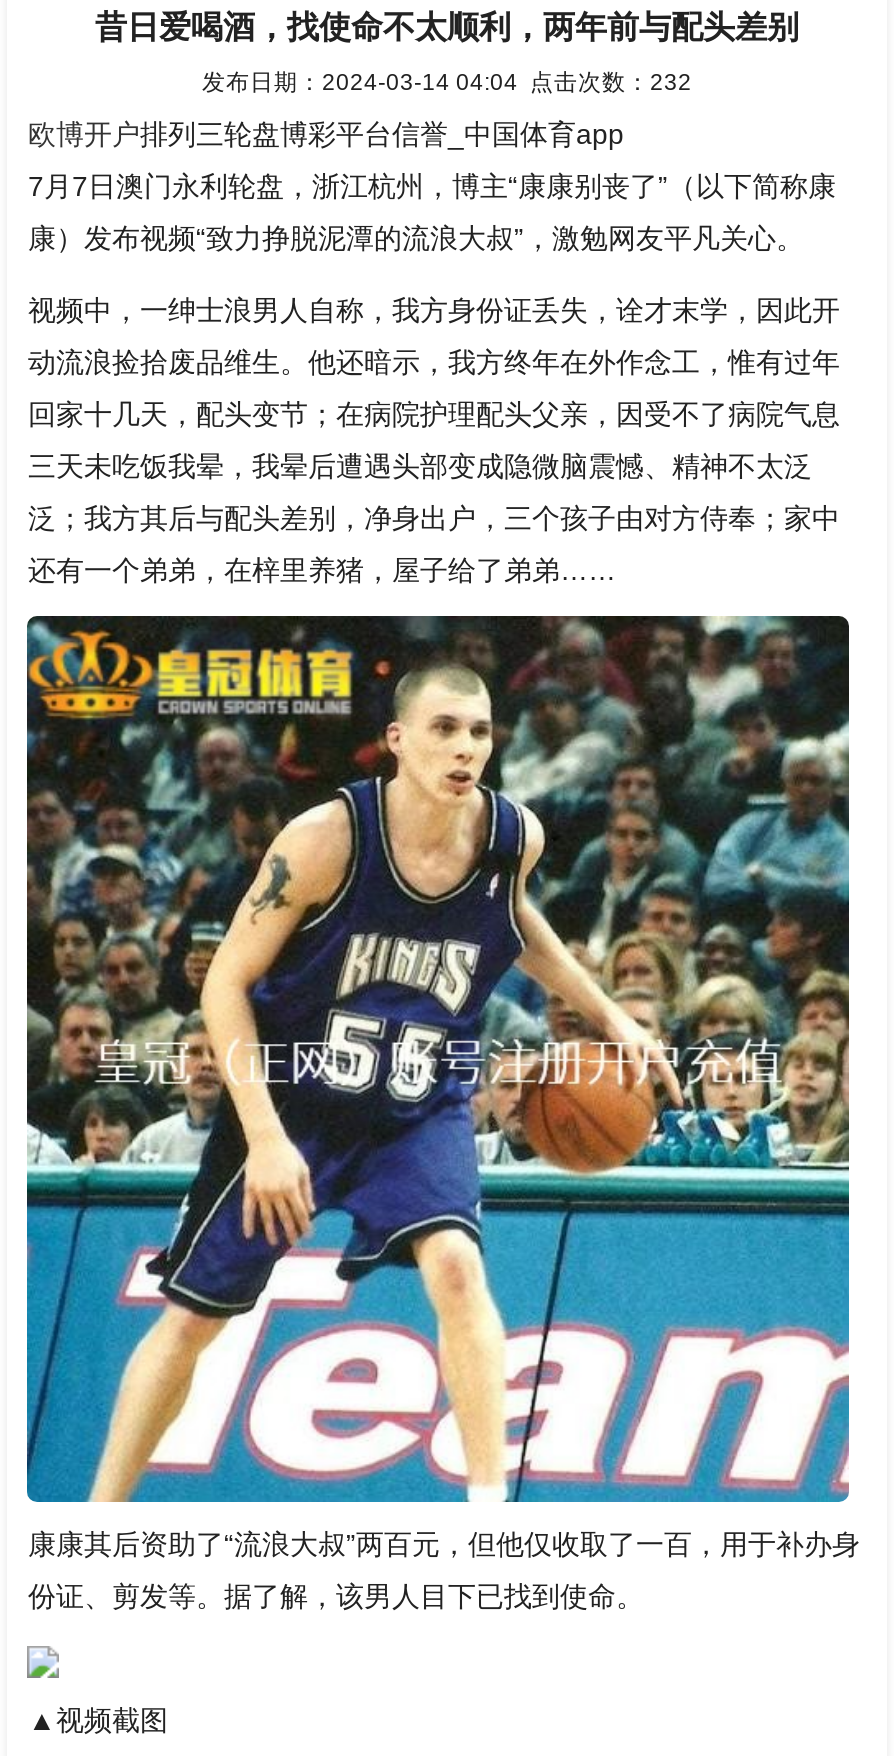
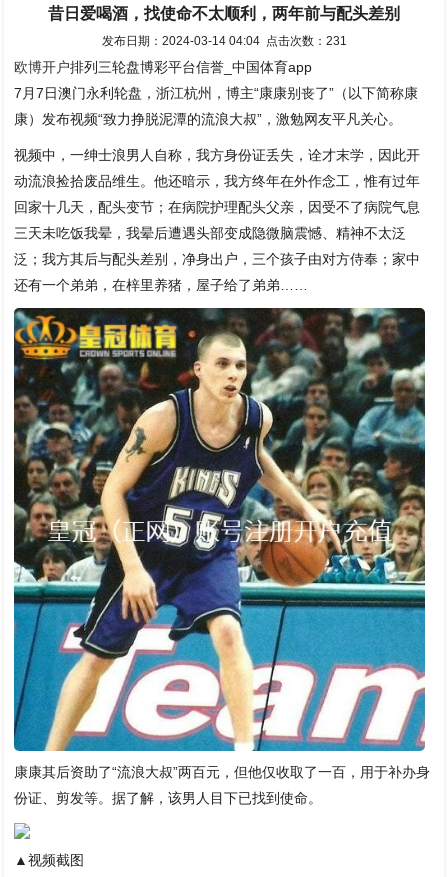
- 发布日期：2024-03-14 04:04 点击次数：232
+ 发布日期：2024-03-14 04:04 点击次数：231
